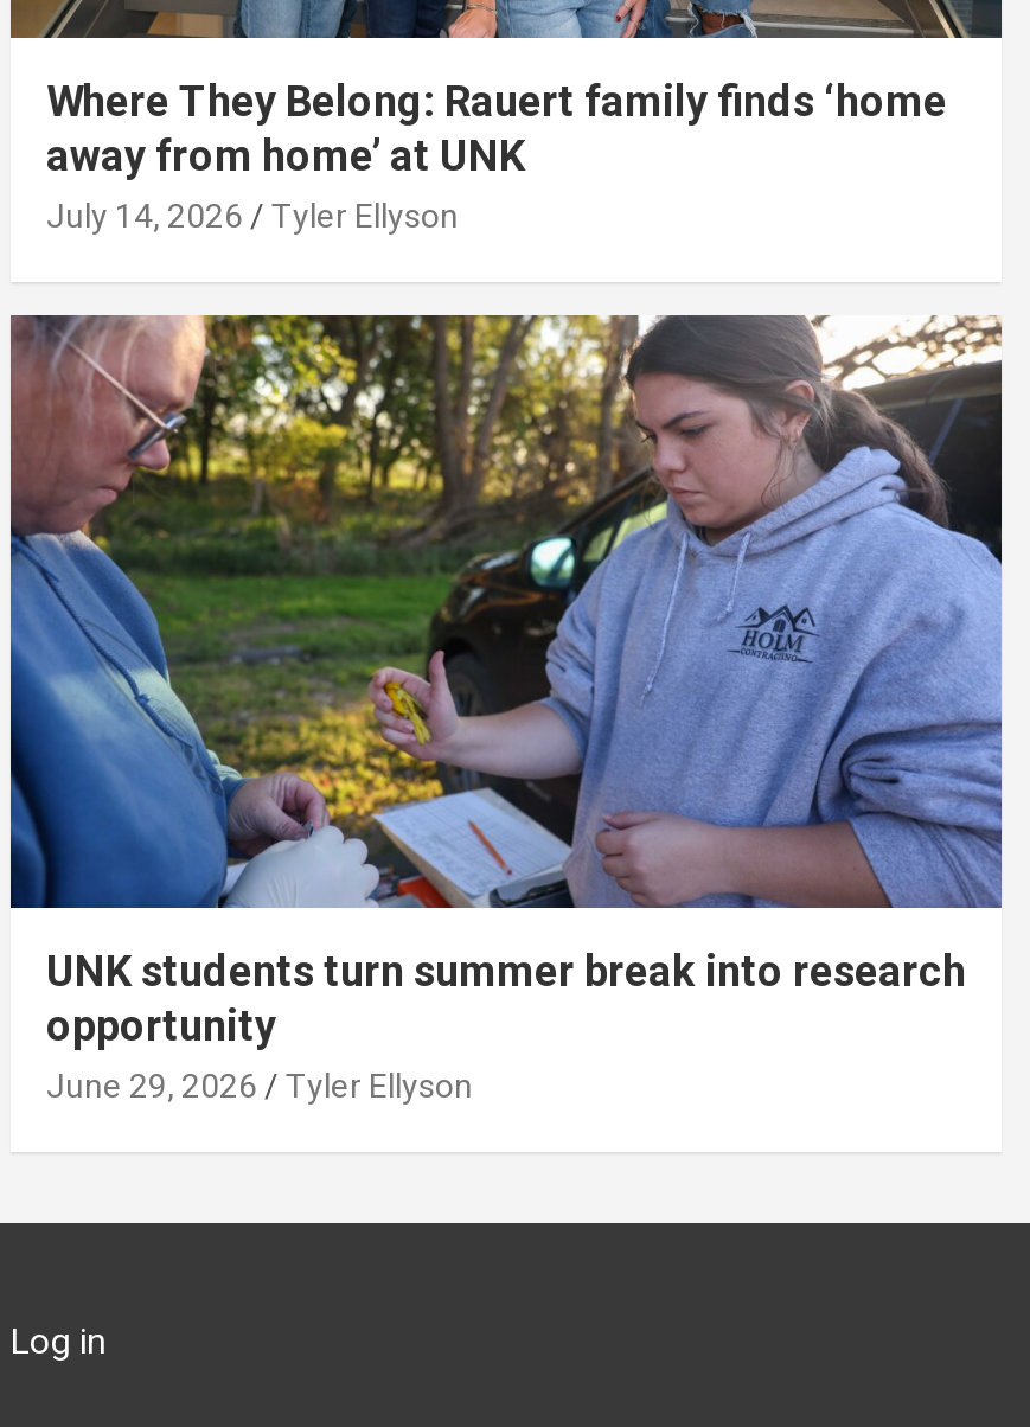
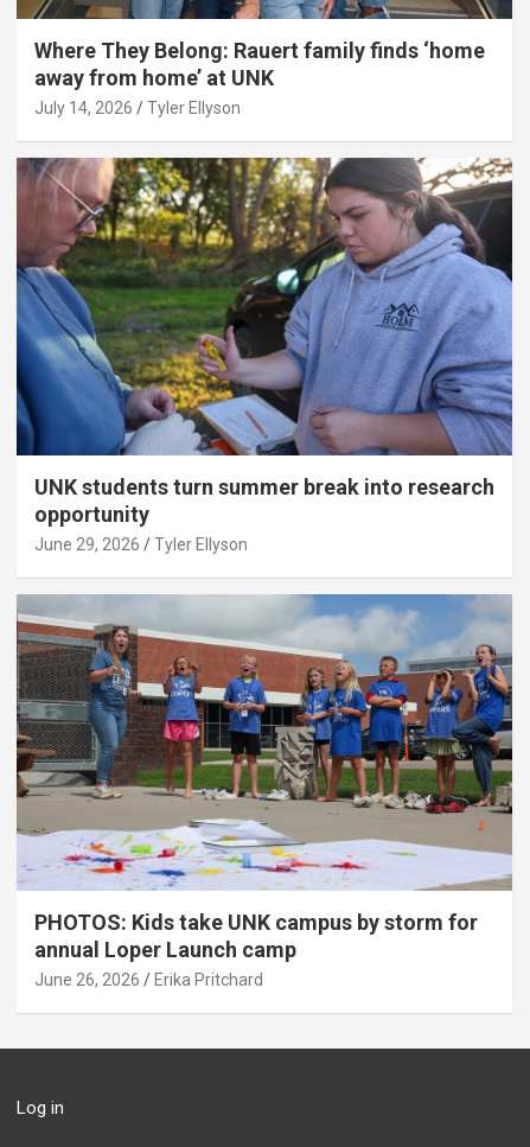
+ [image]
+ PHOTOS: Kids take UNK campus by storm for
+ annual Loper Launch camp
+ June 26, 2026
+ Erika Pritchard
